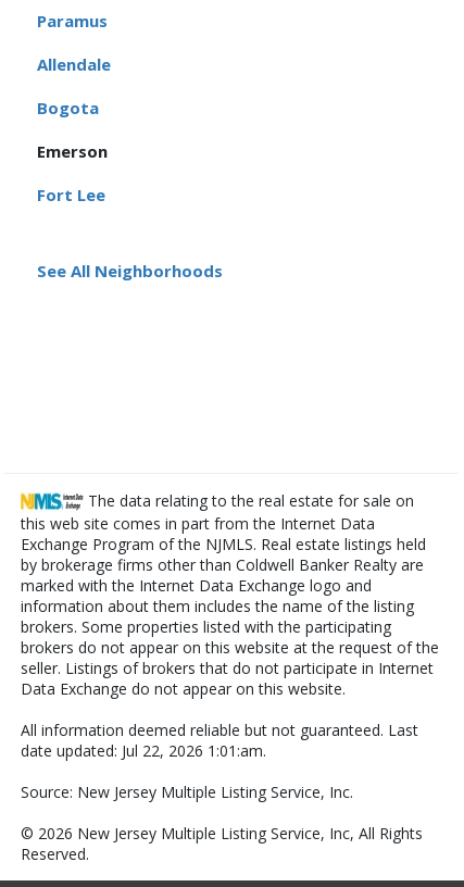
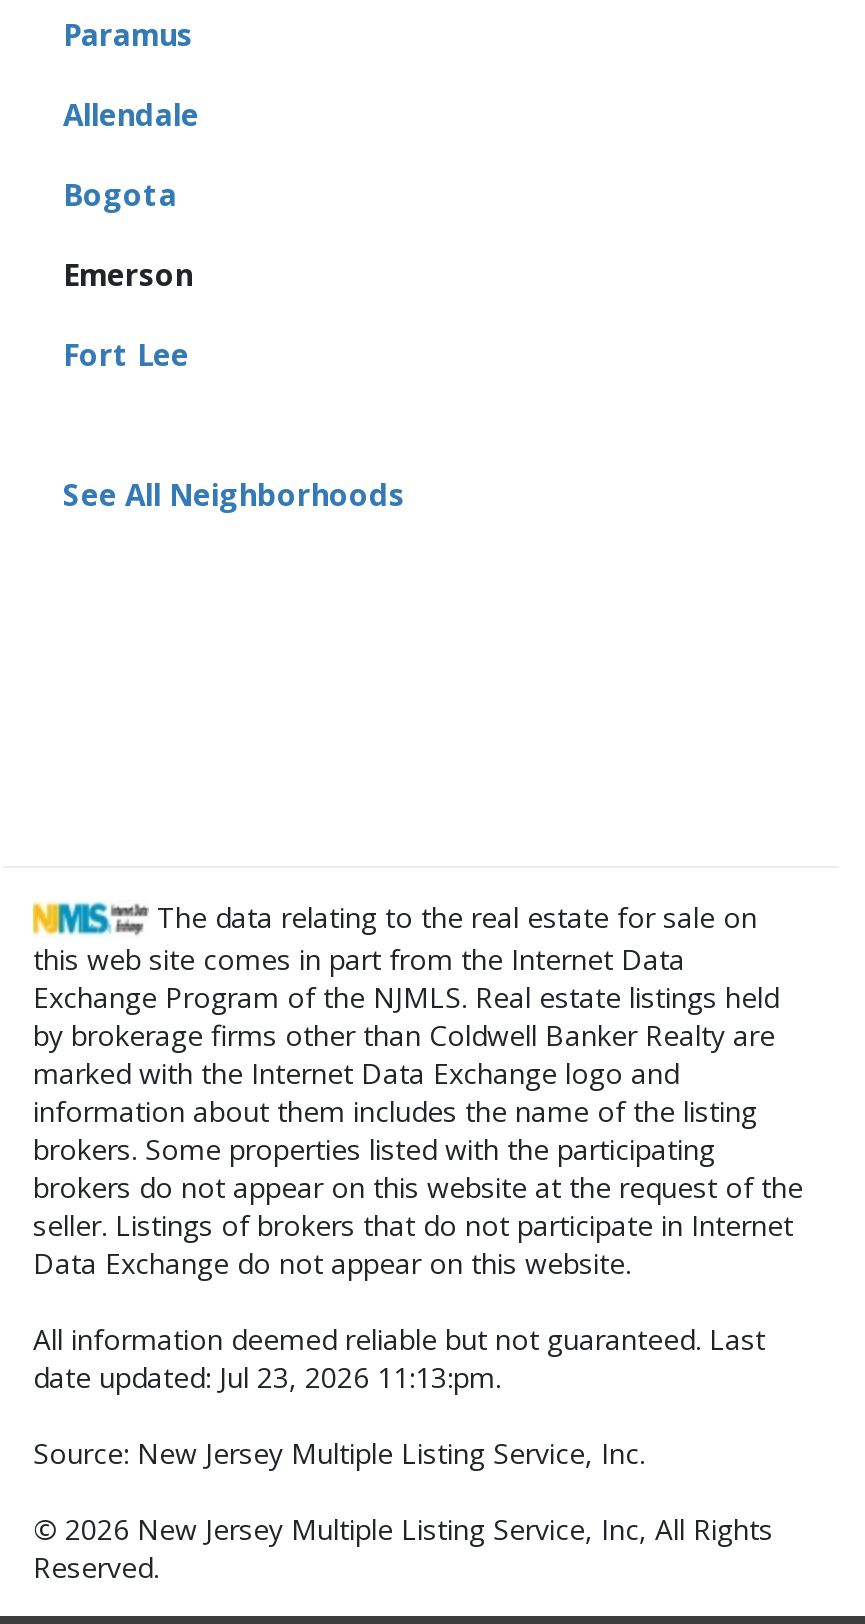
- date updated: Jul 22, 2026 1:01:am.
+ date updated: Jul 23, 2026 11:13:pm.
